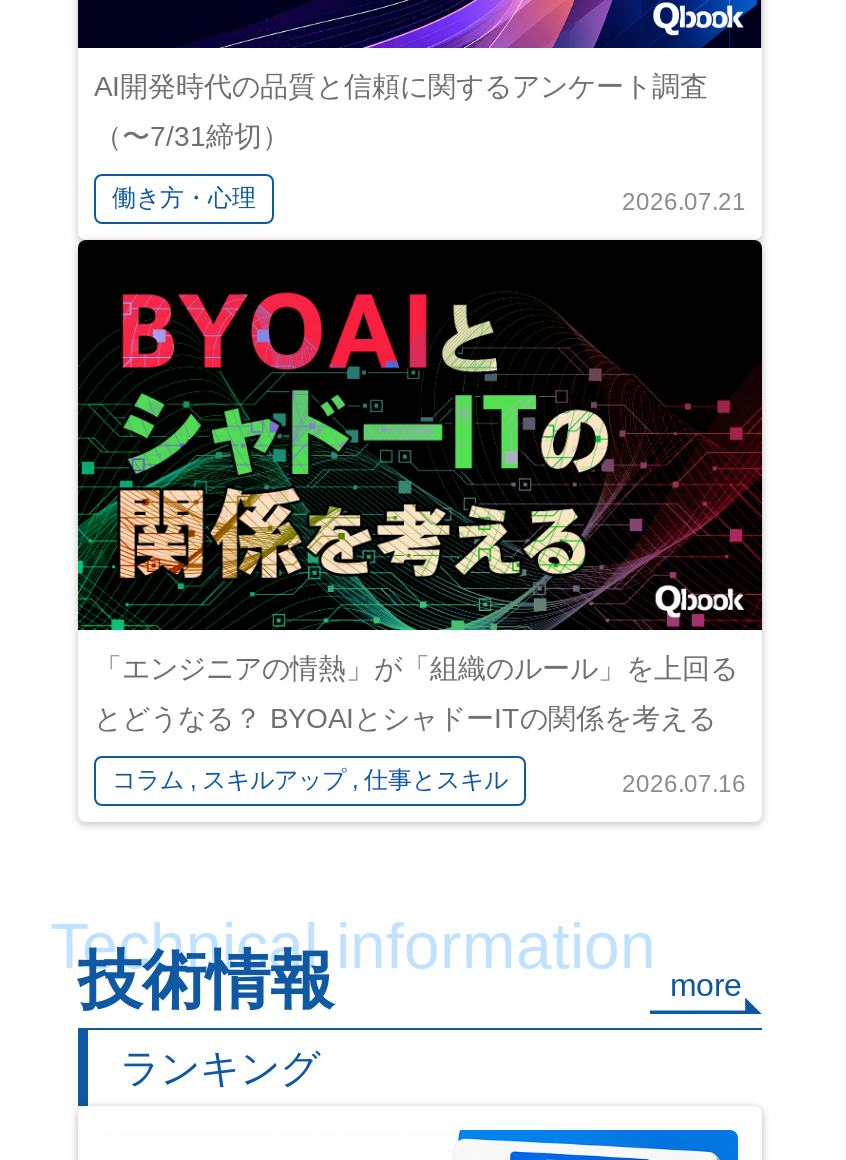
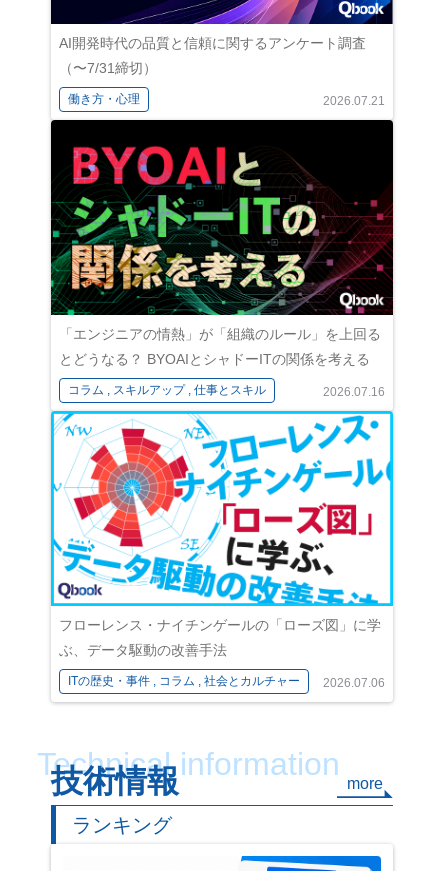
+ [image]
+ フローレンス・ナイチンゲールの「ローズ図」に学
+ ぶ、データ駆動の改善手法
+ ITの歴史・事件 , コラム , 社会とカルチャー
+ 2026.07.06
